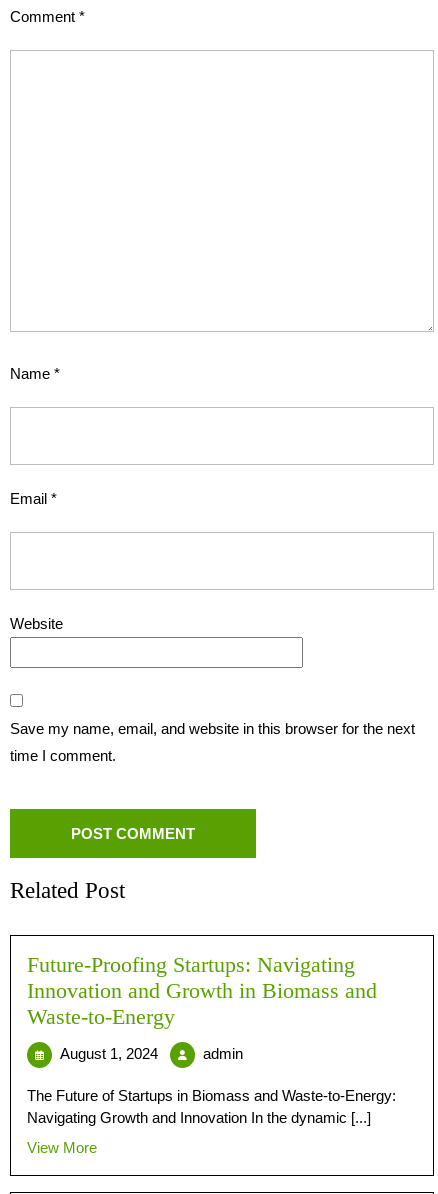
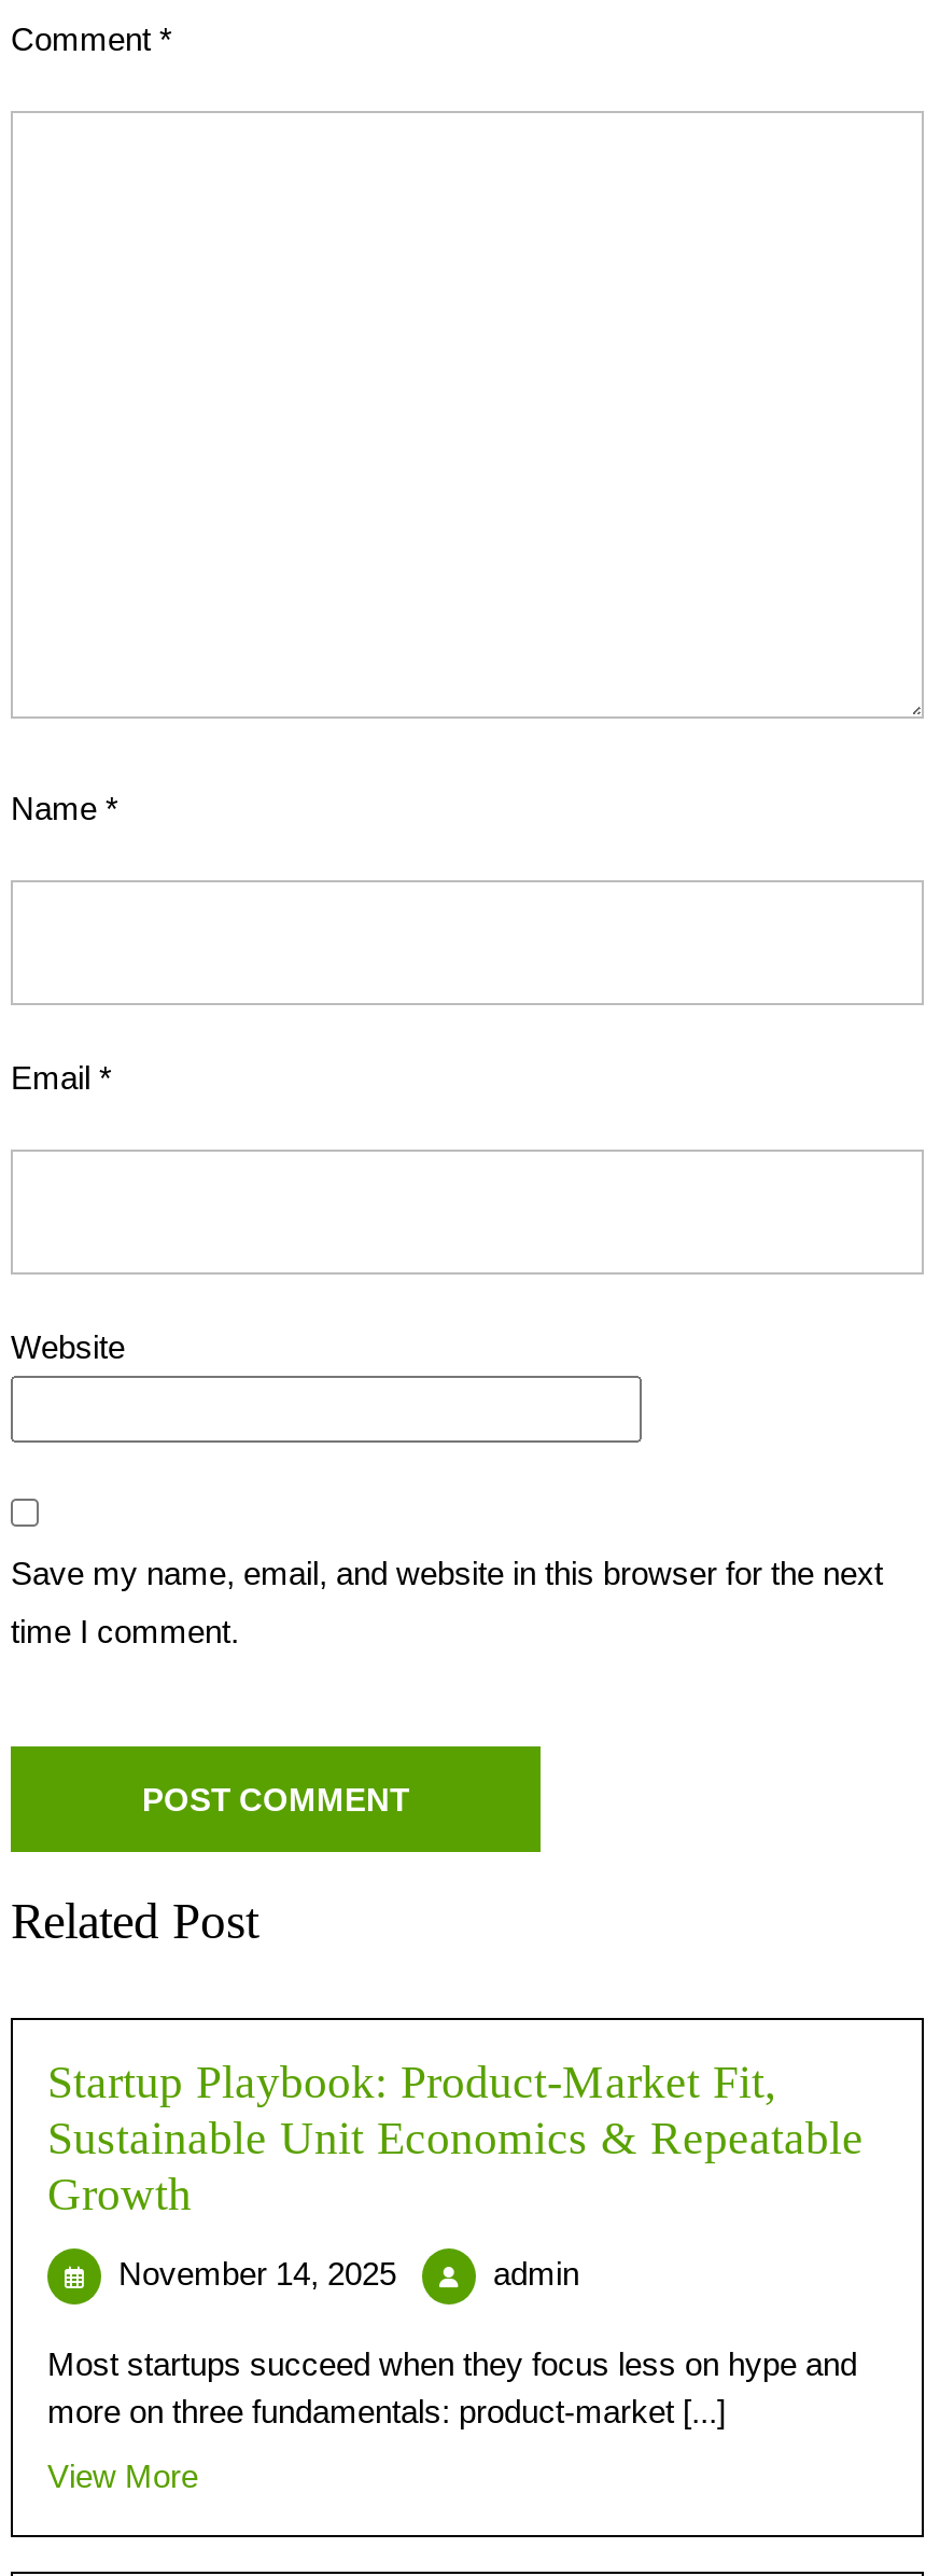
- Future-Proofing Startups: Navigating
- Innovation and Growth in Biomass and
- Waste-to-Energy
+ Startup Playbook: Product-Market Fit,
+ Sustainable Unit Economics & Repeatable
+ Growth

- August 1, 2024
+ November 14, 2025

- The Future of Startups in Biomass and Waste-to-Energy:
- Navigating Growth and Innovation In the dynamic [...]
+ Most startups succeed when they focus less on hype and
+ more on three fundamentals: product-market [...]
